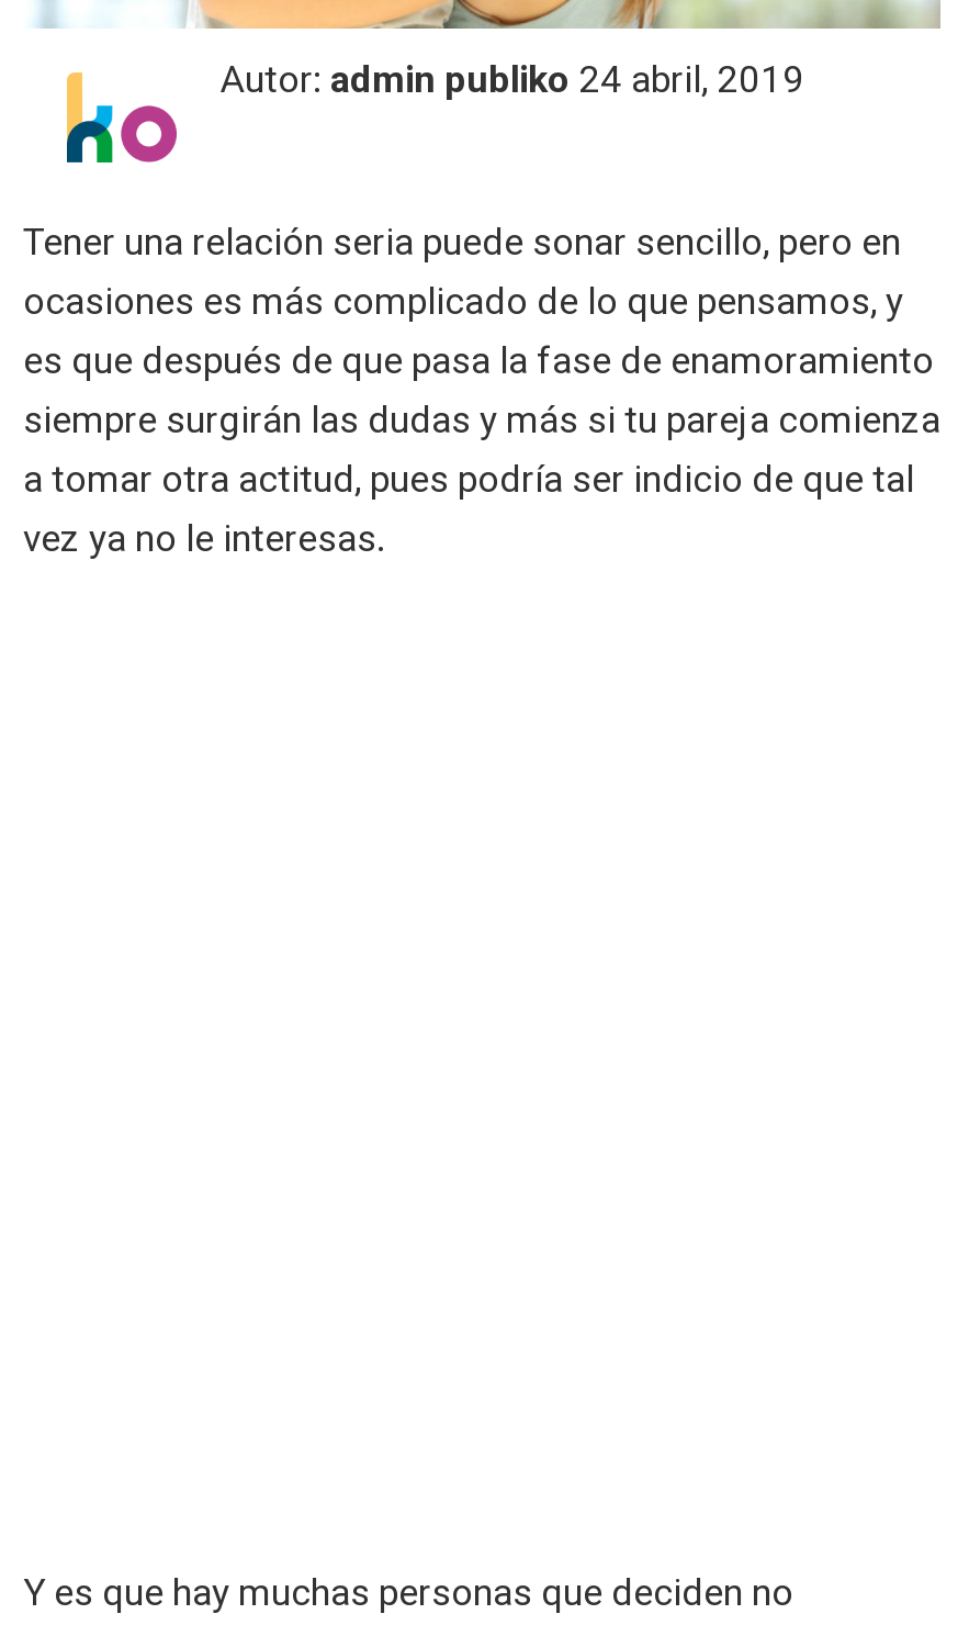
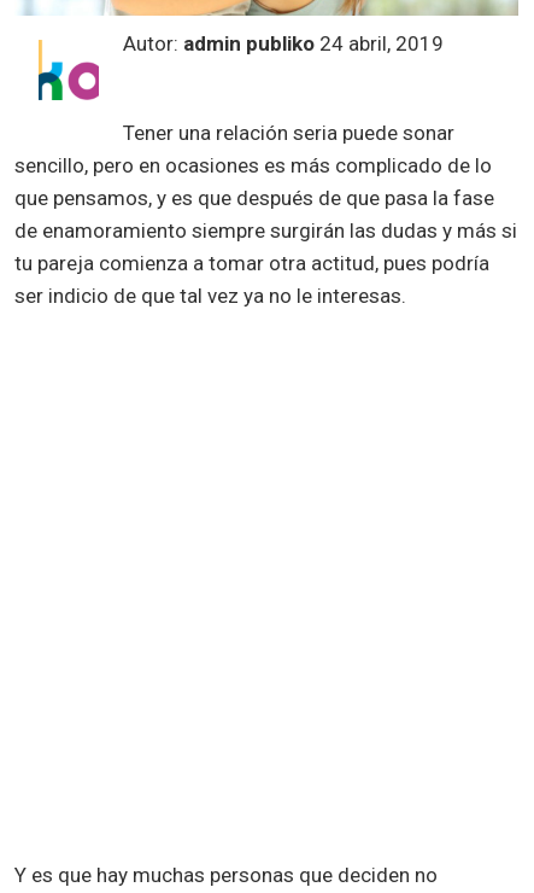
- [image]
+ [image]
